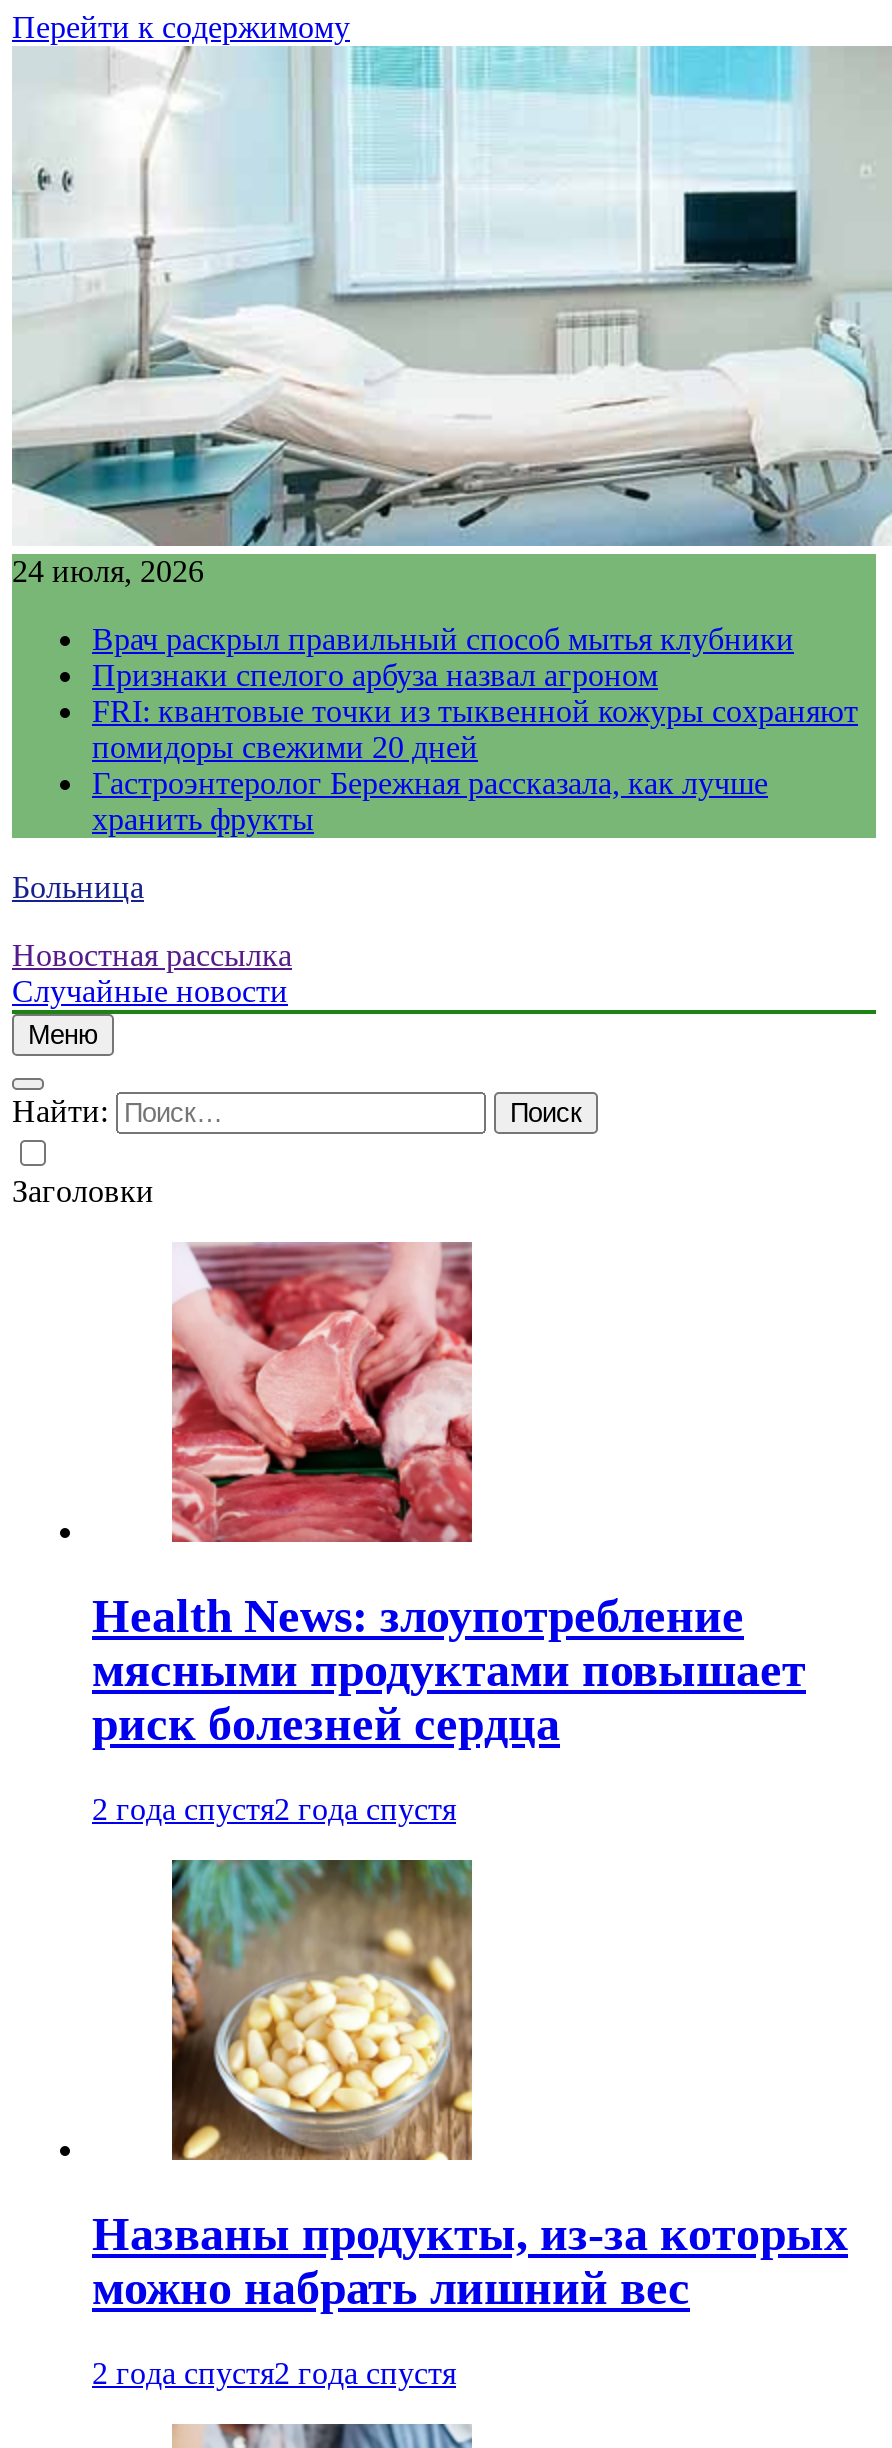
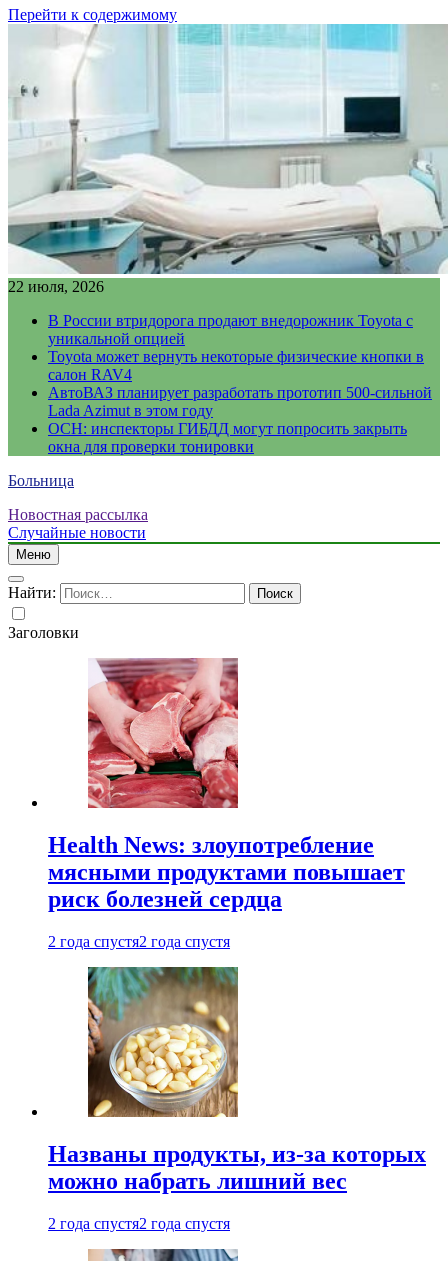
- 24 июля, 2026
+ 22 июля, 2026

- Врач раскрыл правильный способ мытья клубники
- Признаки спелого арбуза назвал агроном
- FRI: квантовые точки из тыквенной кожуры сохраняют
- помидоры свежими 20 дней
- Гастроэнтеролог Бережная рассказала, как лучше
- хранить фрукты
+ В России втридорога продают внедорожник Toyota с
+ уникальной опцией
+ Toyota может вернуть некоторые физические кнопки в
+ салон RAV4
+ АвтоВАЗ планирует разработать прототип 500-сильной
+ Lada Azimut в этом году
+ ОСН: инспекторы ГИБДД могут попросить закрыть
+ окна для проверки тонировки
